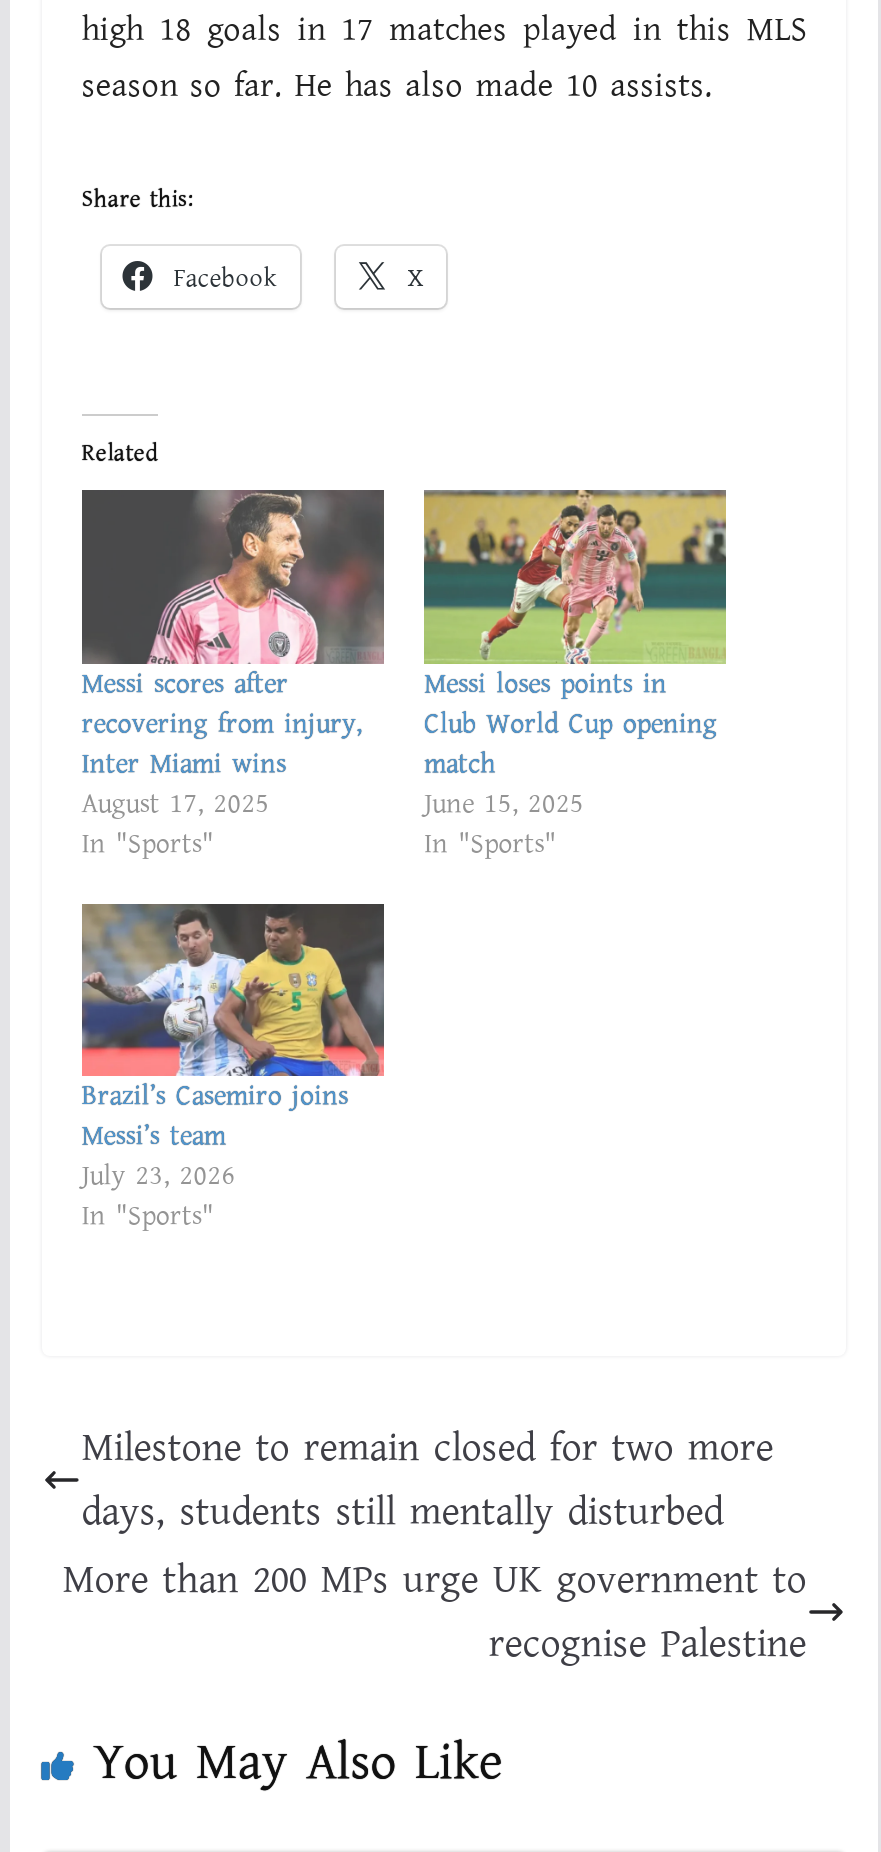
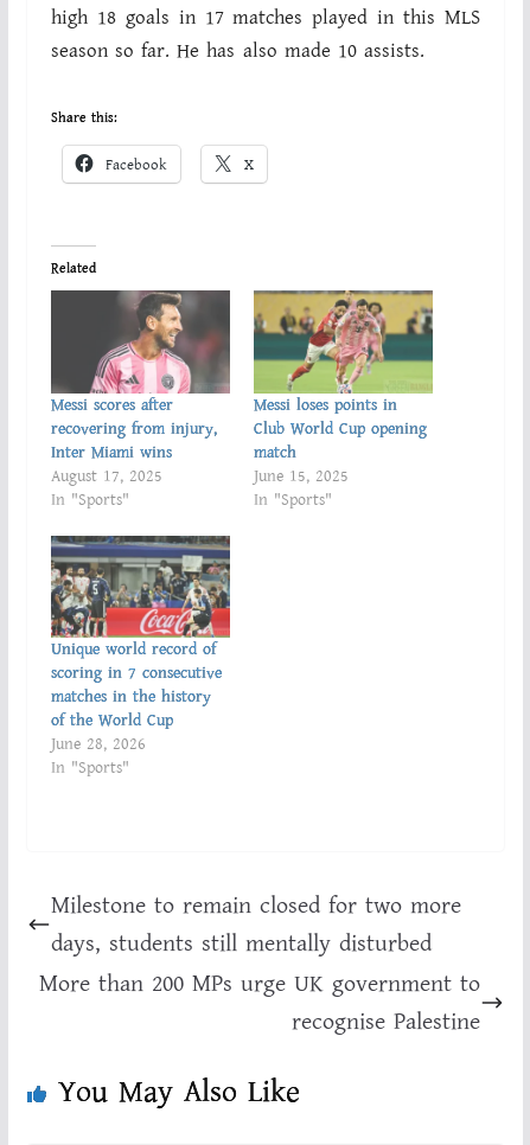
- [image]
+ [image]

- Brazil’s Casemiro joins
- Messi’s team
- July 23, 2026
+ Unique world record of
+ scoring in 7 consecutive
+ matches in the history
+ of the World Cup
+ June 28, 2026
